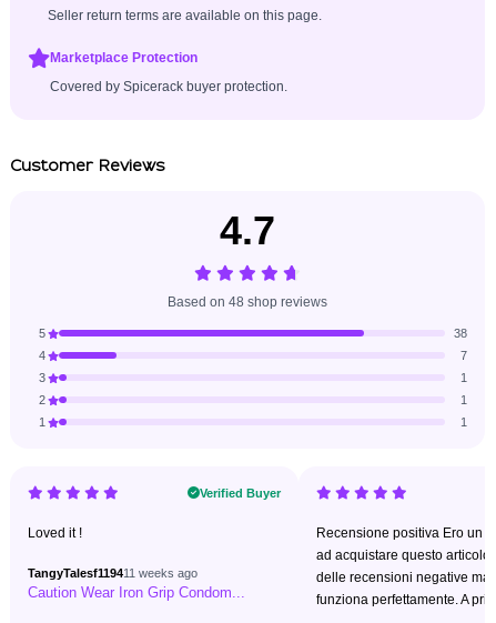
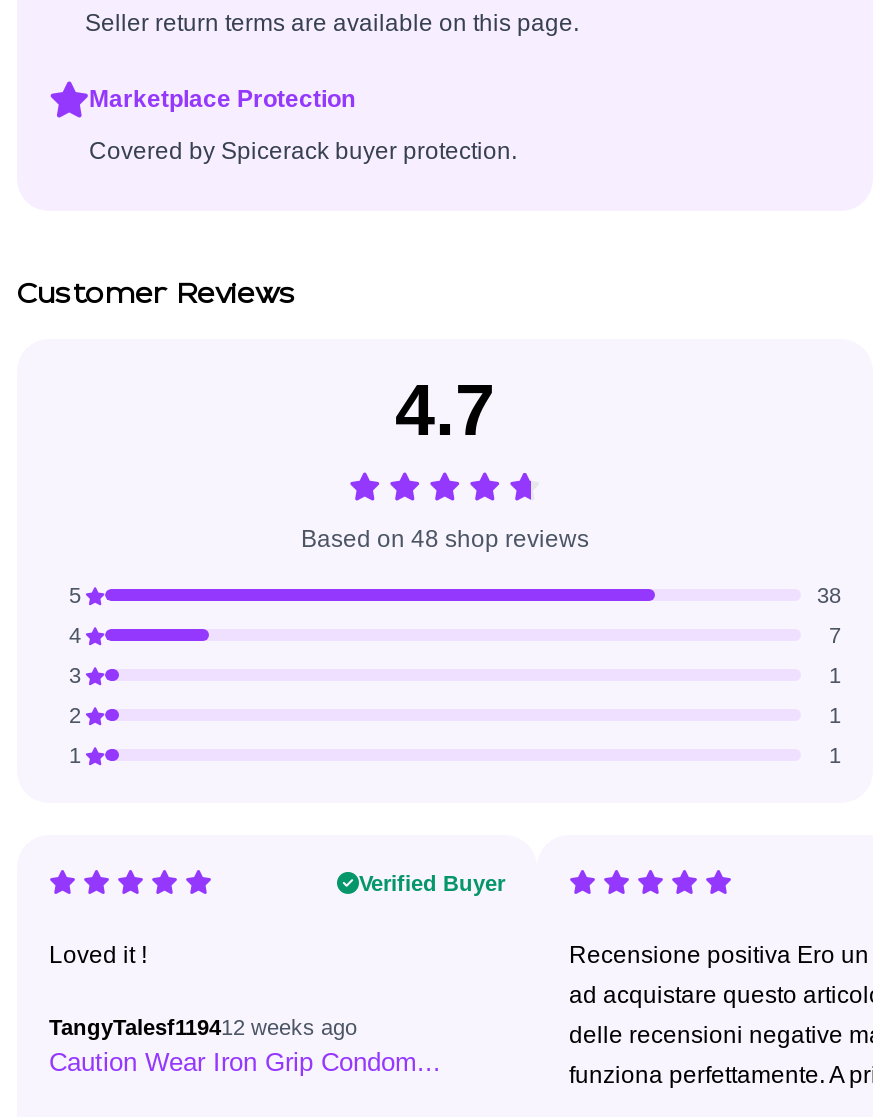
- TangyTalesf119411 weeks ago
+ TangyTalesf119412 weeks ago
